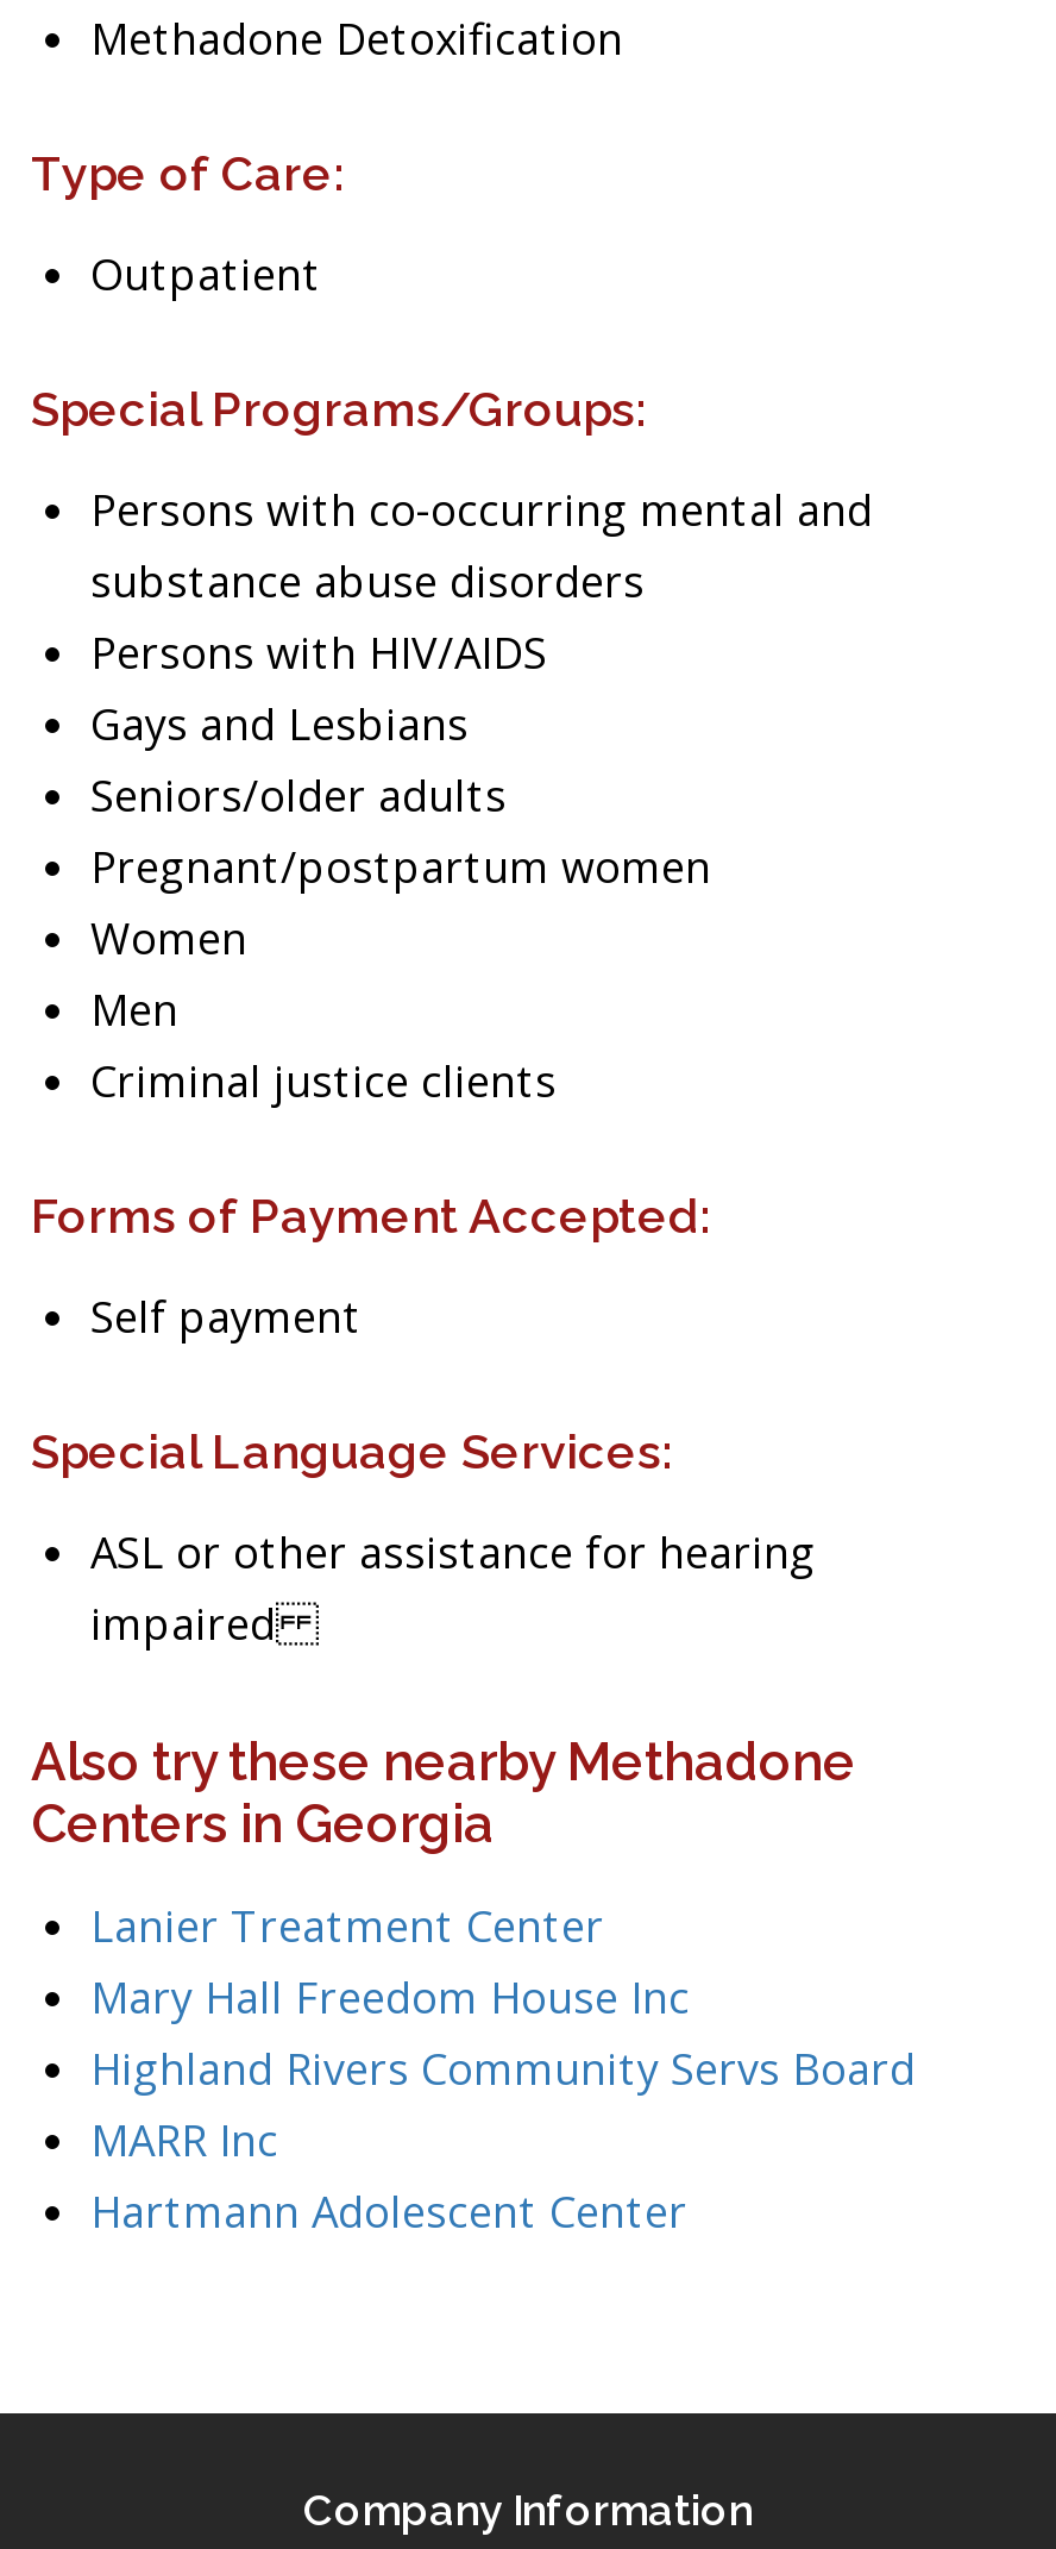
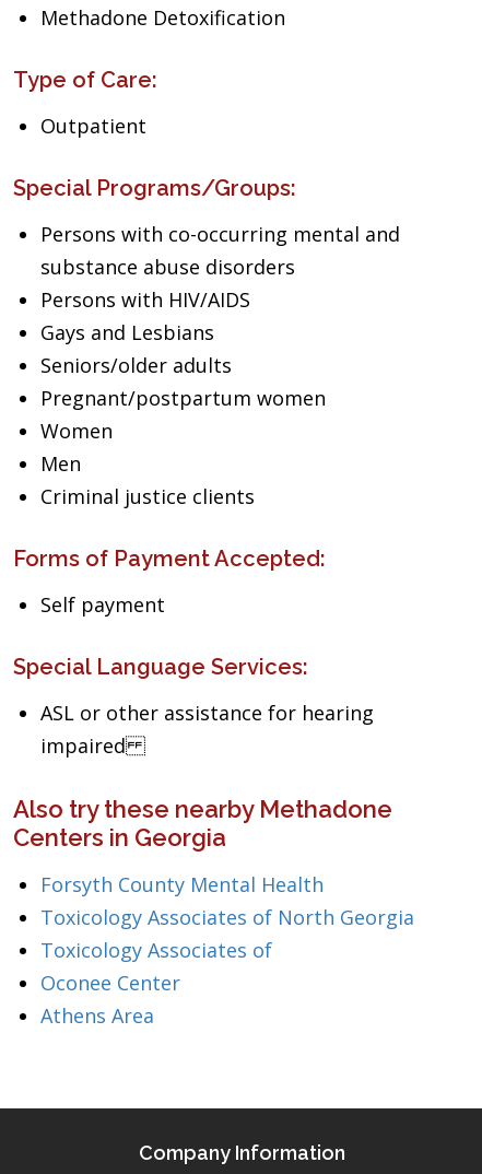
- Lanier Treatment Center
- Mary Hall Freedom House Inc
- Highland Rivers Community Servs Board
- MARR Inc
- Hartmann Adolescent Center
+ Forsyth County Mental Health
+ Toxicology Associates of North Georgia
+ Toxicology Associates of
+ Oconee Center
+ Athens Area
